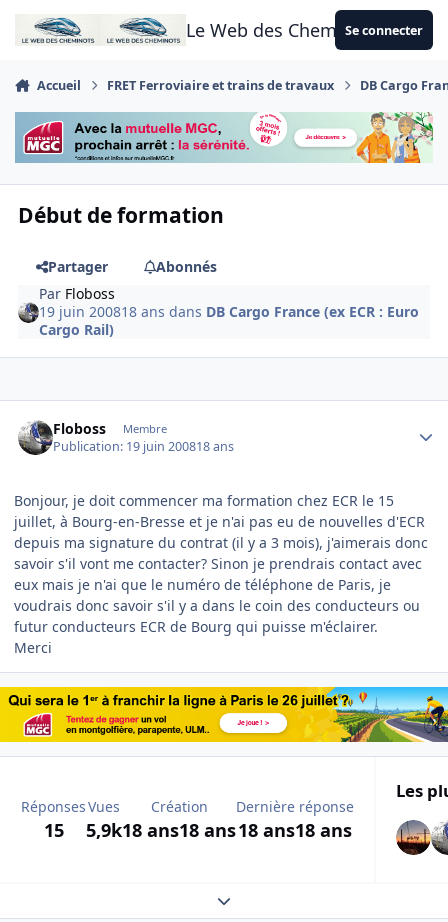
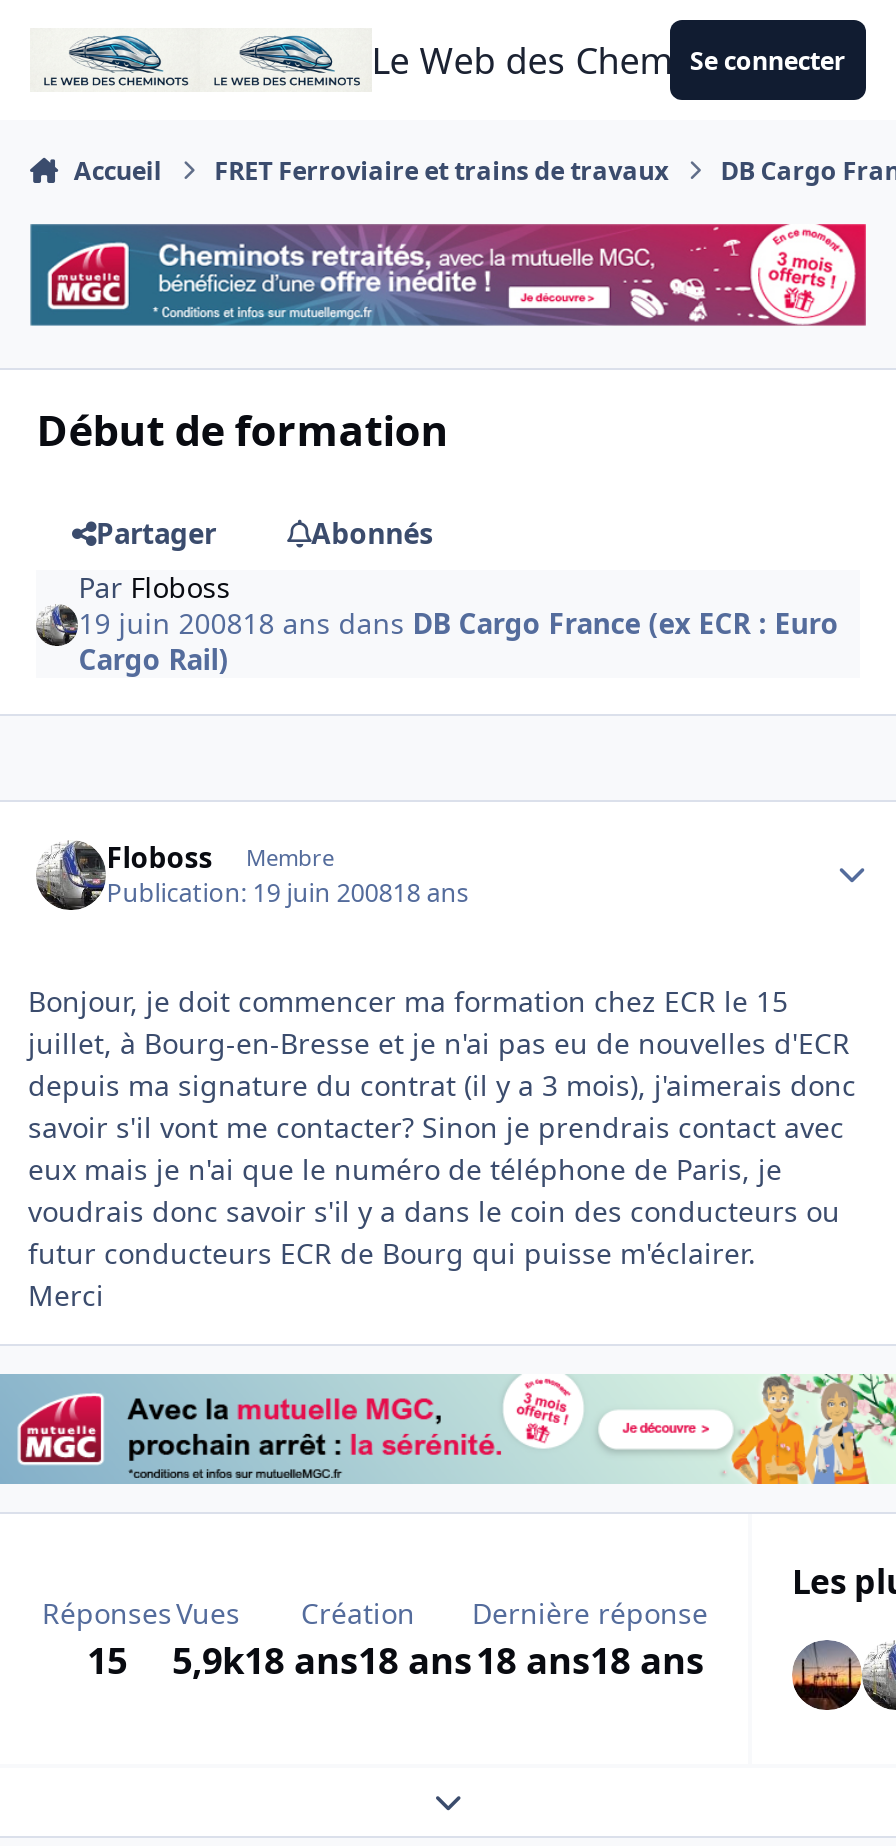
- [image]
+ [image]

- [image]
+ [image]
